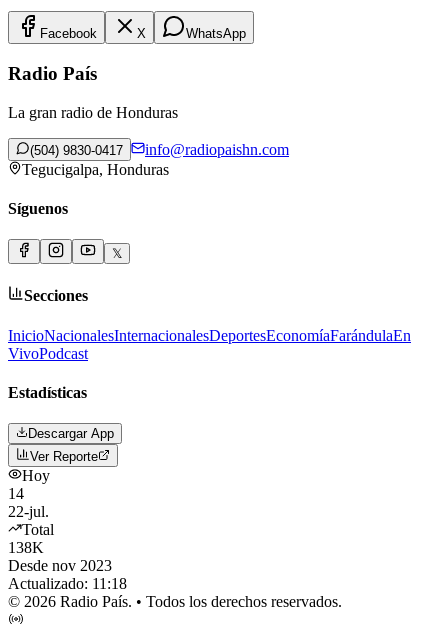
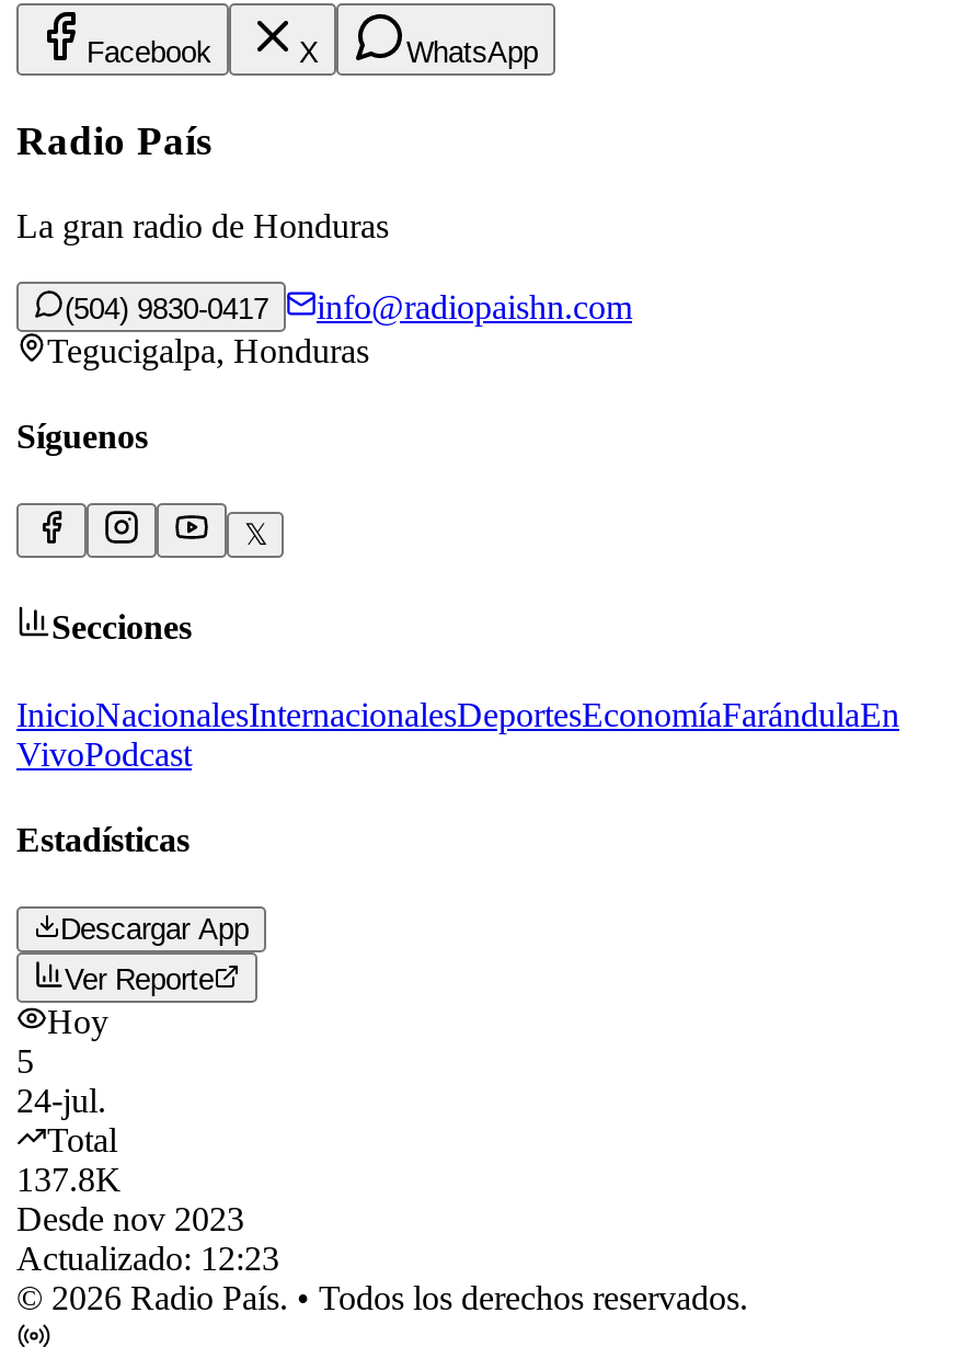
- 14
- 22-jul.
+ 5
+ 24-jul.

- 138K
+ 137.8K

- Actualizado: 11:18
+ Actualizado: 12:23
